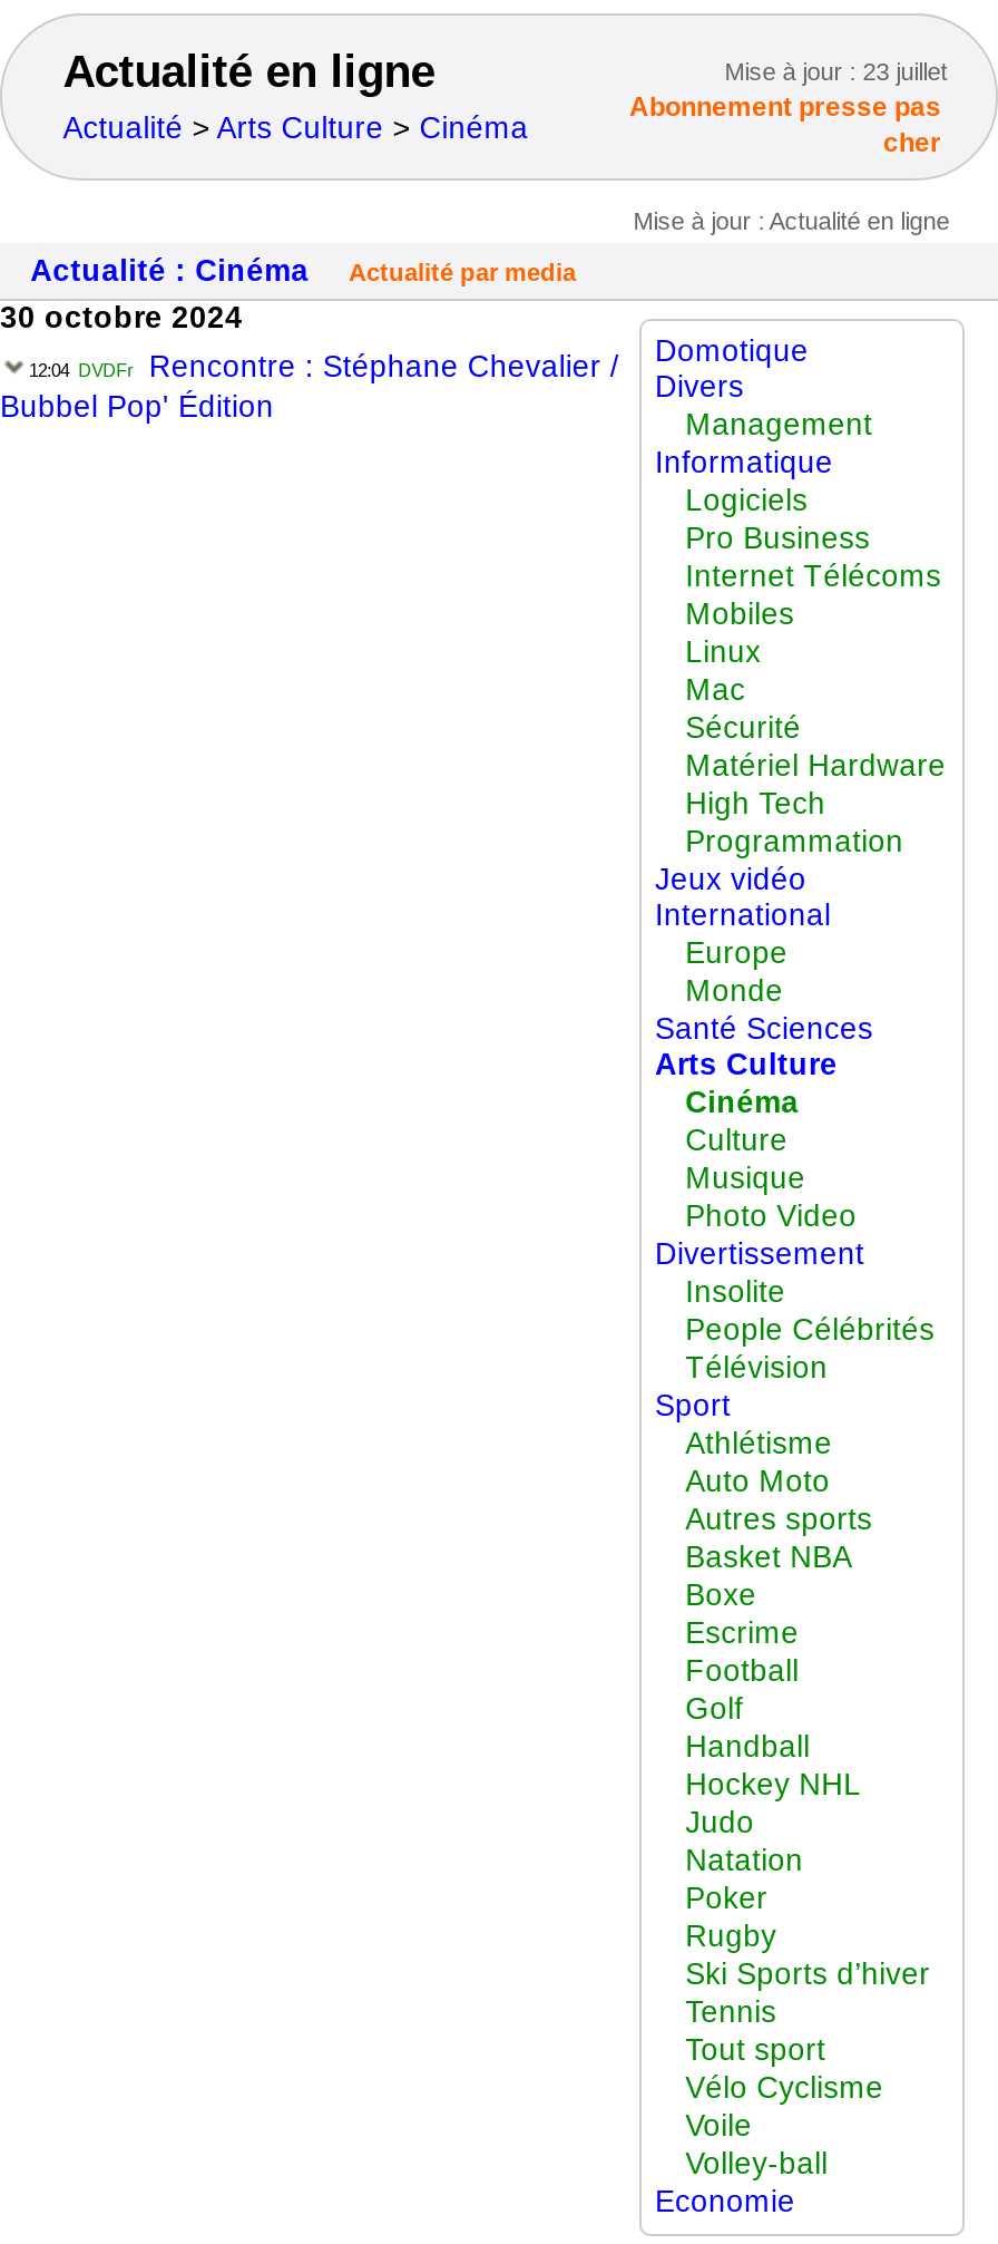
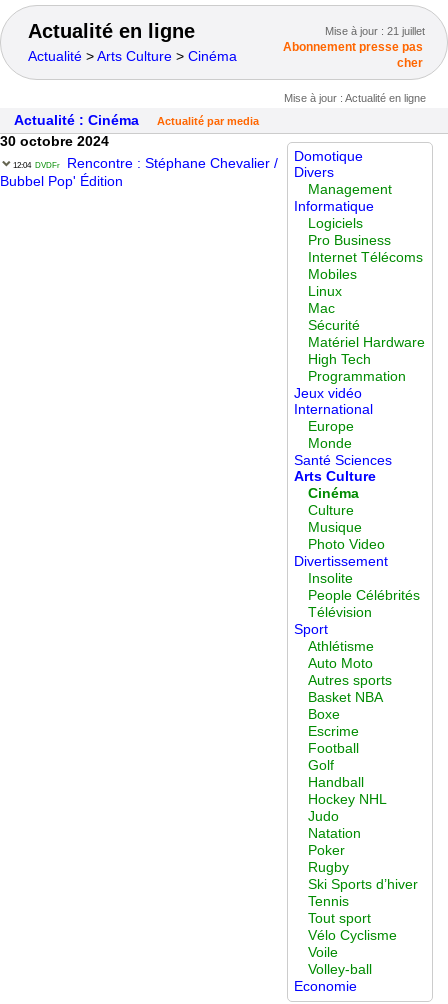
- Mise à jour : 23 juillet
+ Mise à jour : 21 juillet
